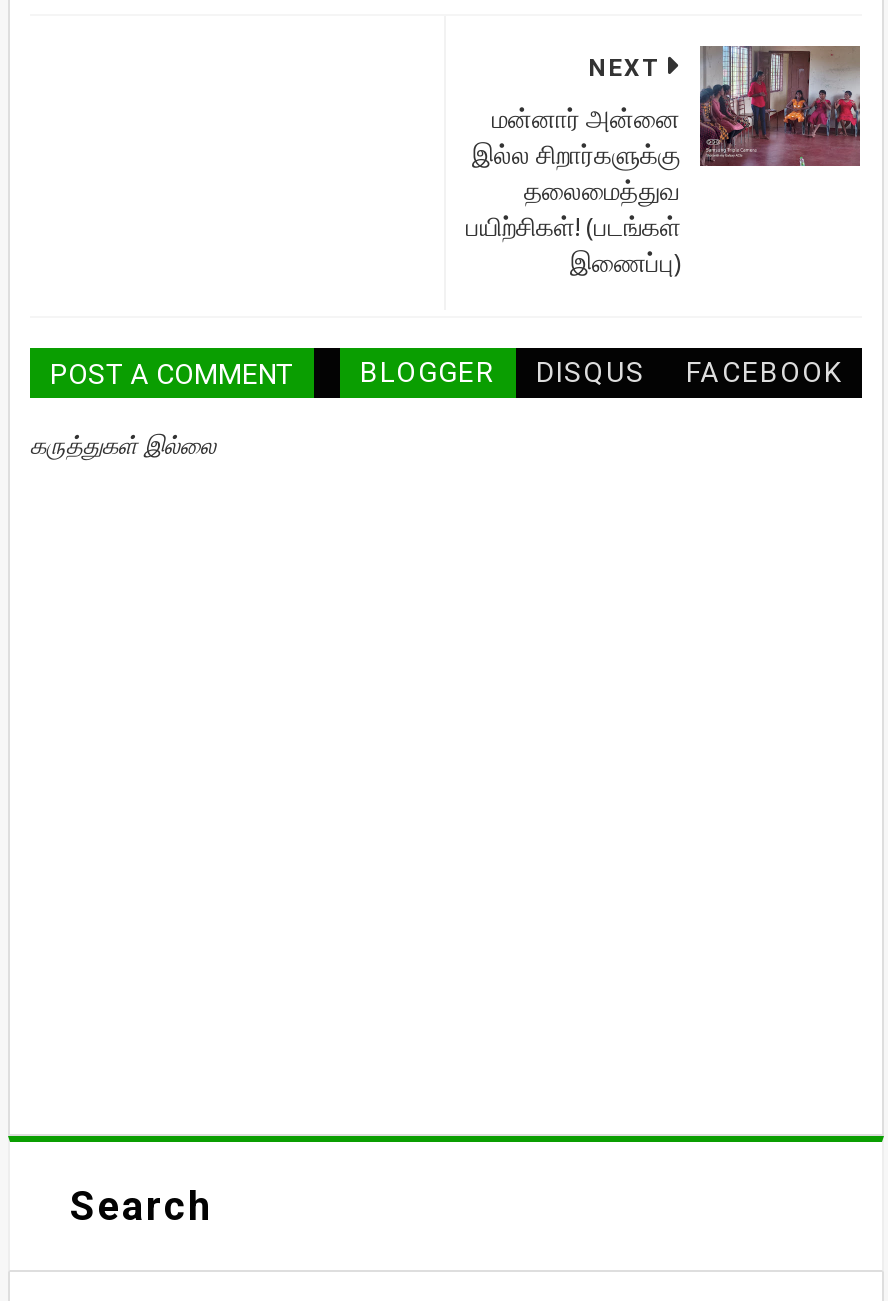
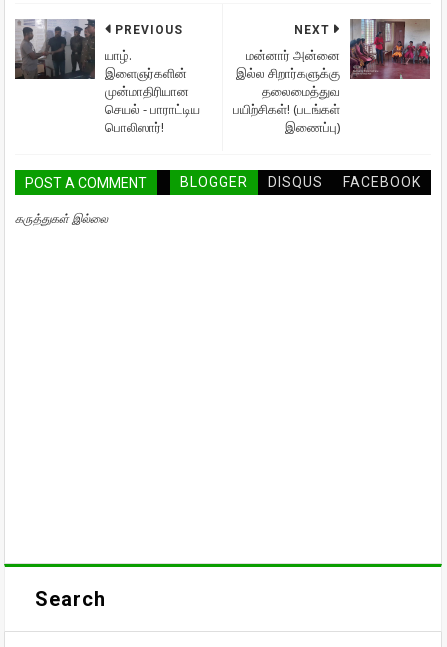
+ [image]
+ PREVIOUS
+ யாழ்.
+ இளைஞர்களின்
+ முன்மாதிரியான
+ செயல் - பாராட்டிய
+ பொலிஸார்!
